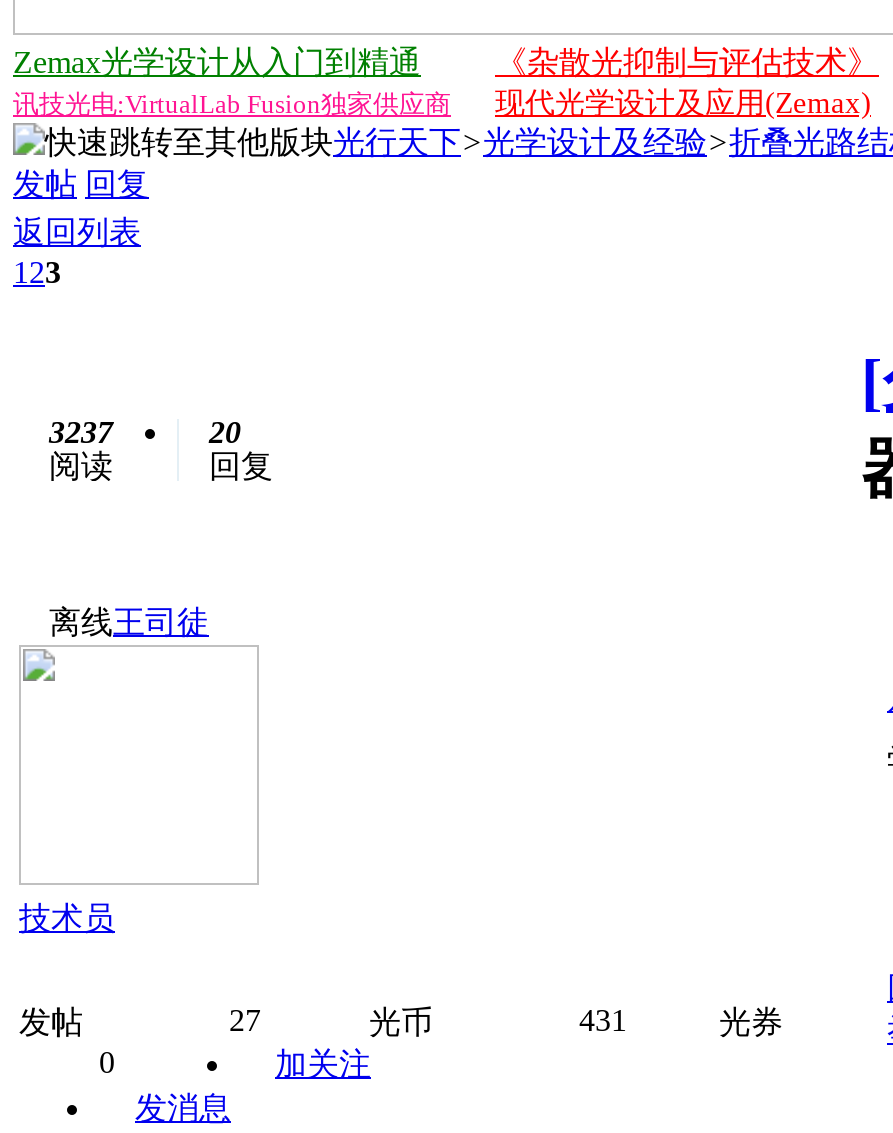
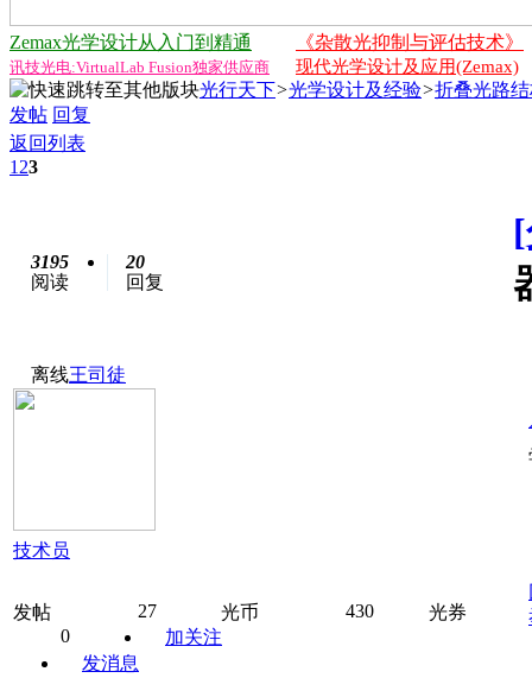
- 3237
+ 3195

- 431
+ 430
